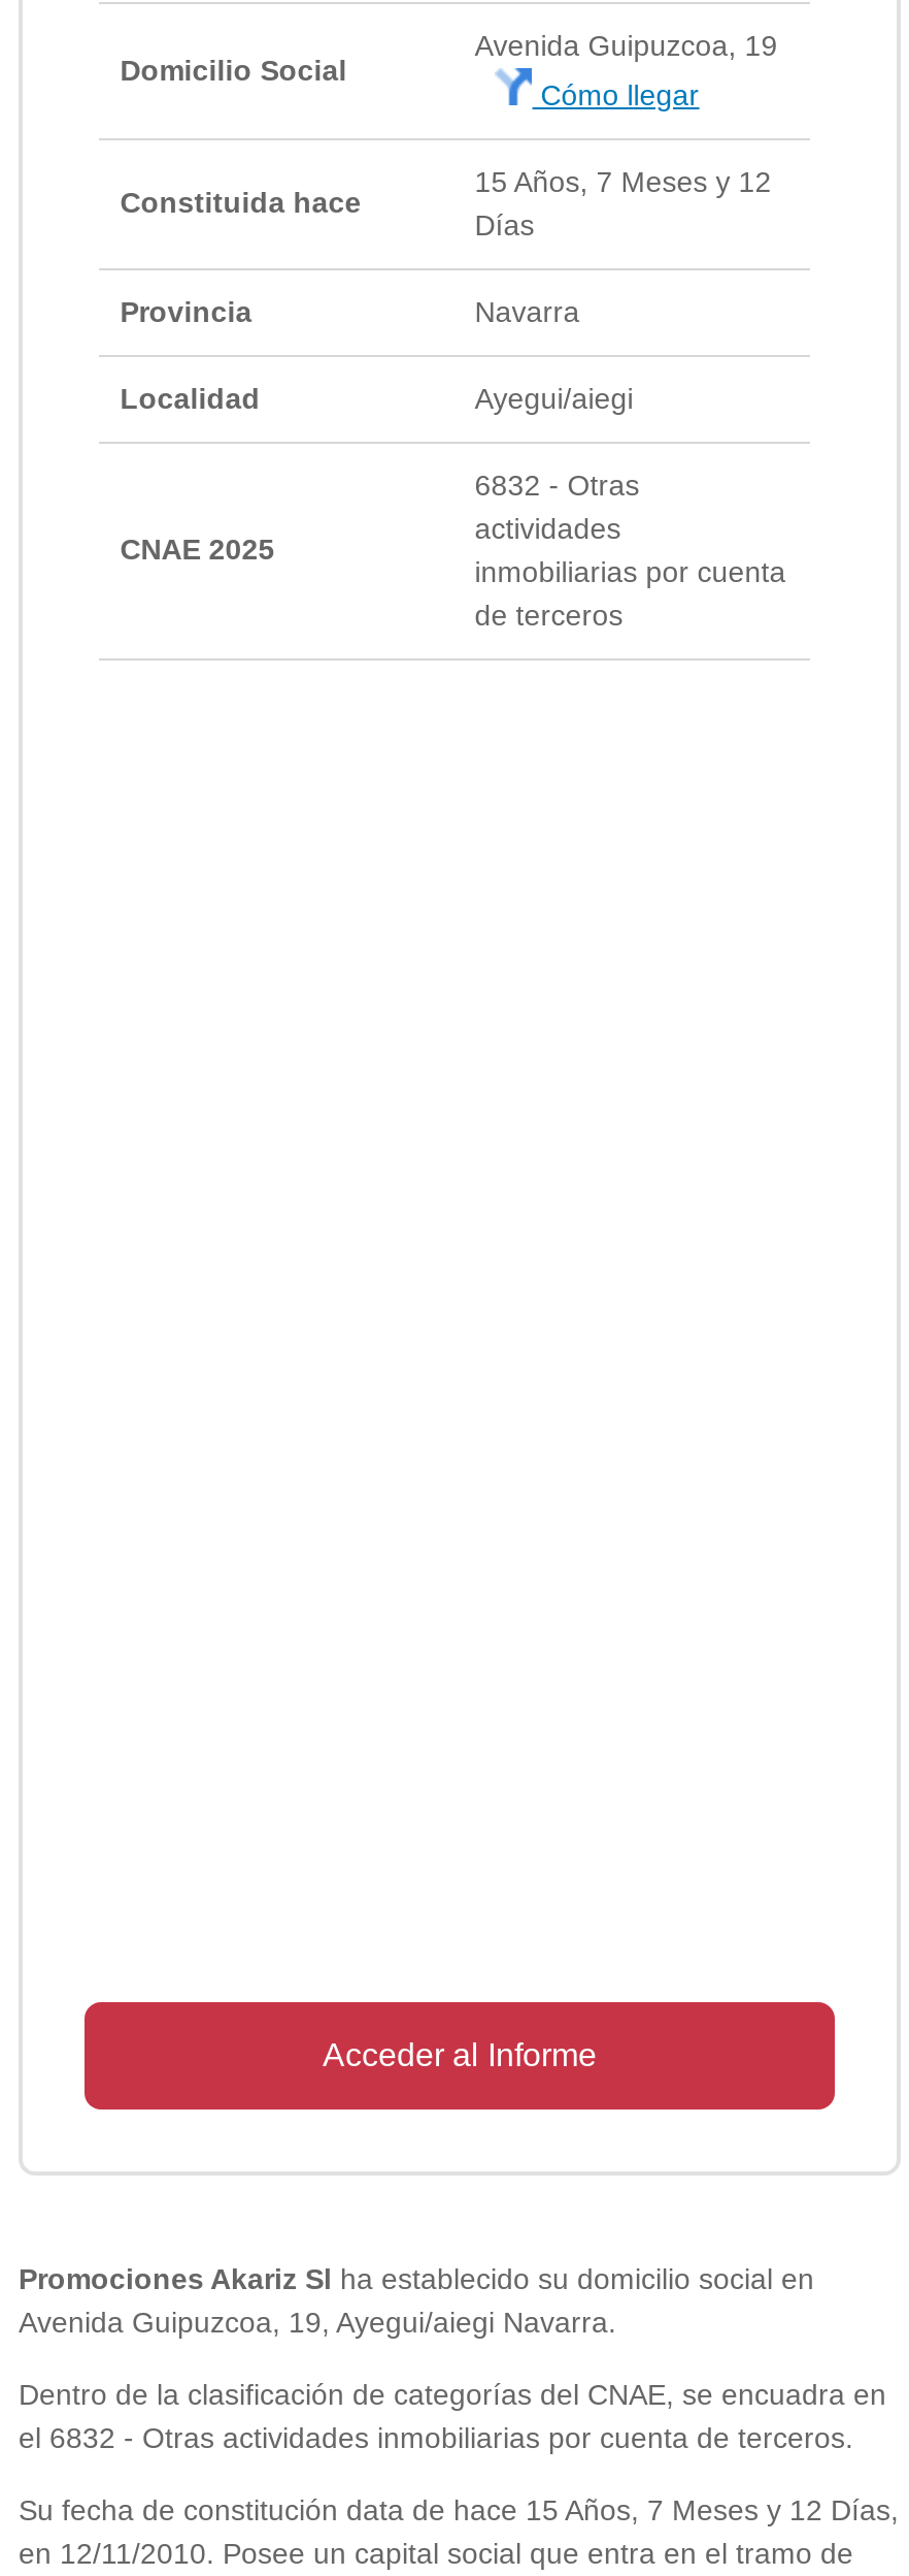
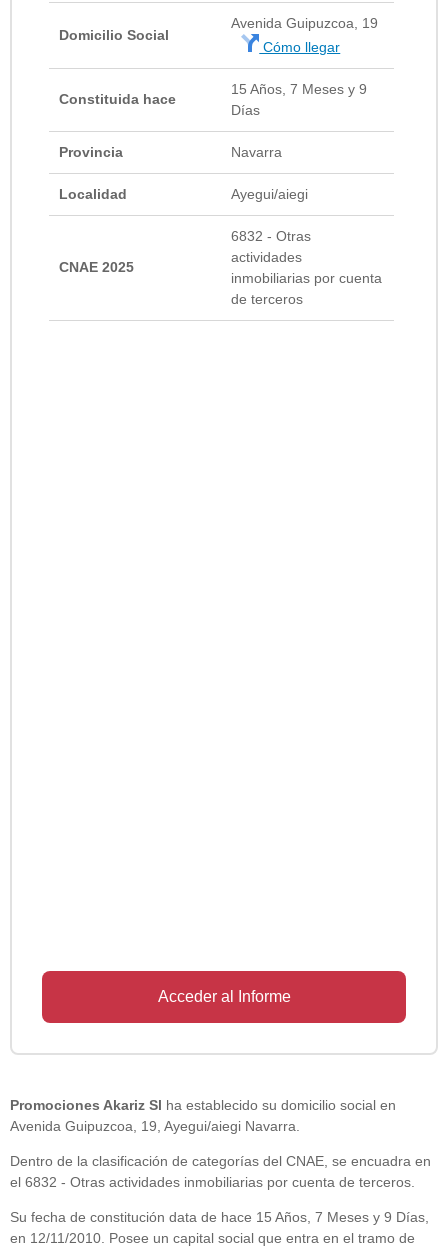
- 15 Años, 7 Meses y 12
+ 15 Años, 7 Meses y 9

- Su fecha de constitución data de hace 15 Años, 7 Meses y 12 Días,
+ Su fecha de constitución data de hace 15 Años, 7 Meses y 9 Días,
